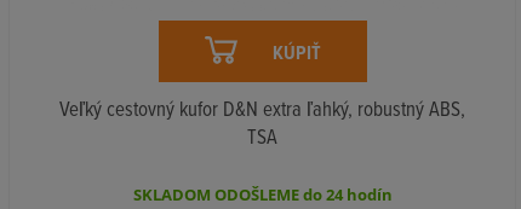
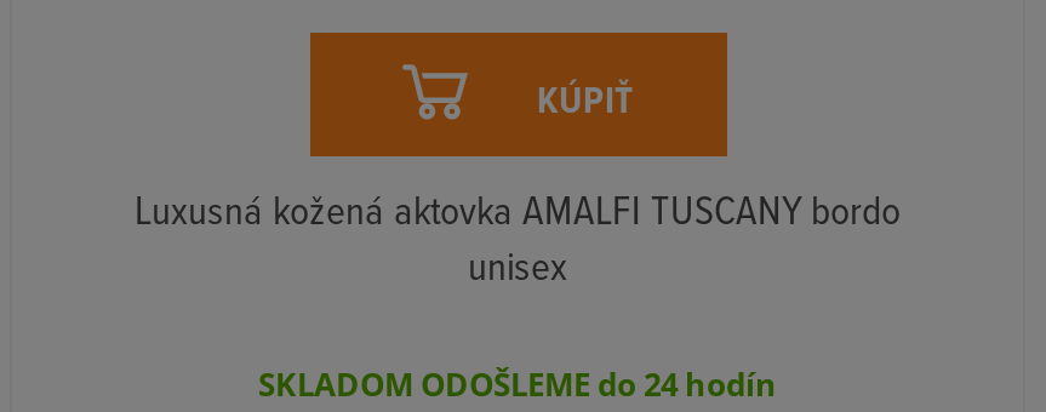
- Veľký cestovný kufor D&N extra ľahký, robustný ABS,
- TSA
+ Luxusná kožená aktovka AMALFI TUSCANY bordo
+ unisex
